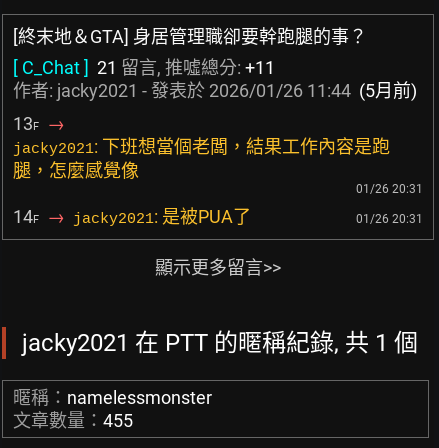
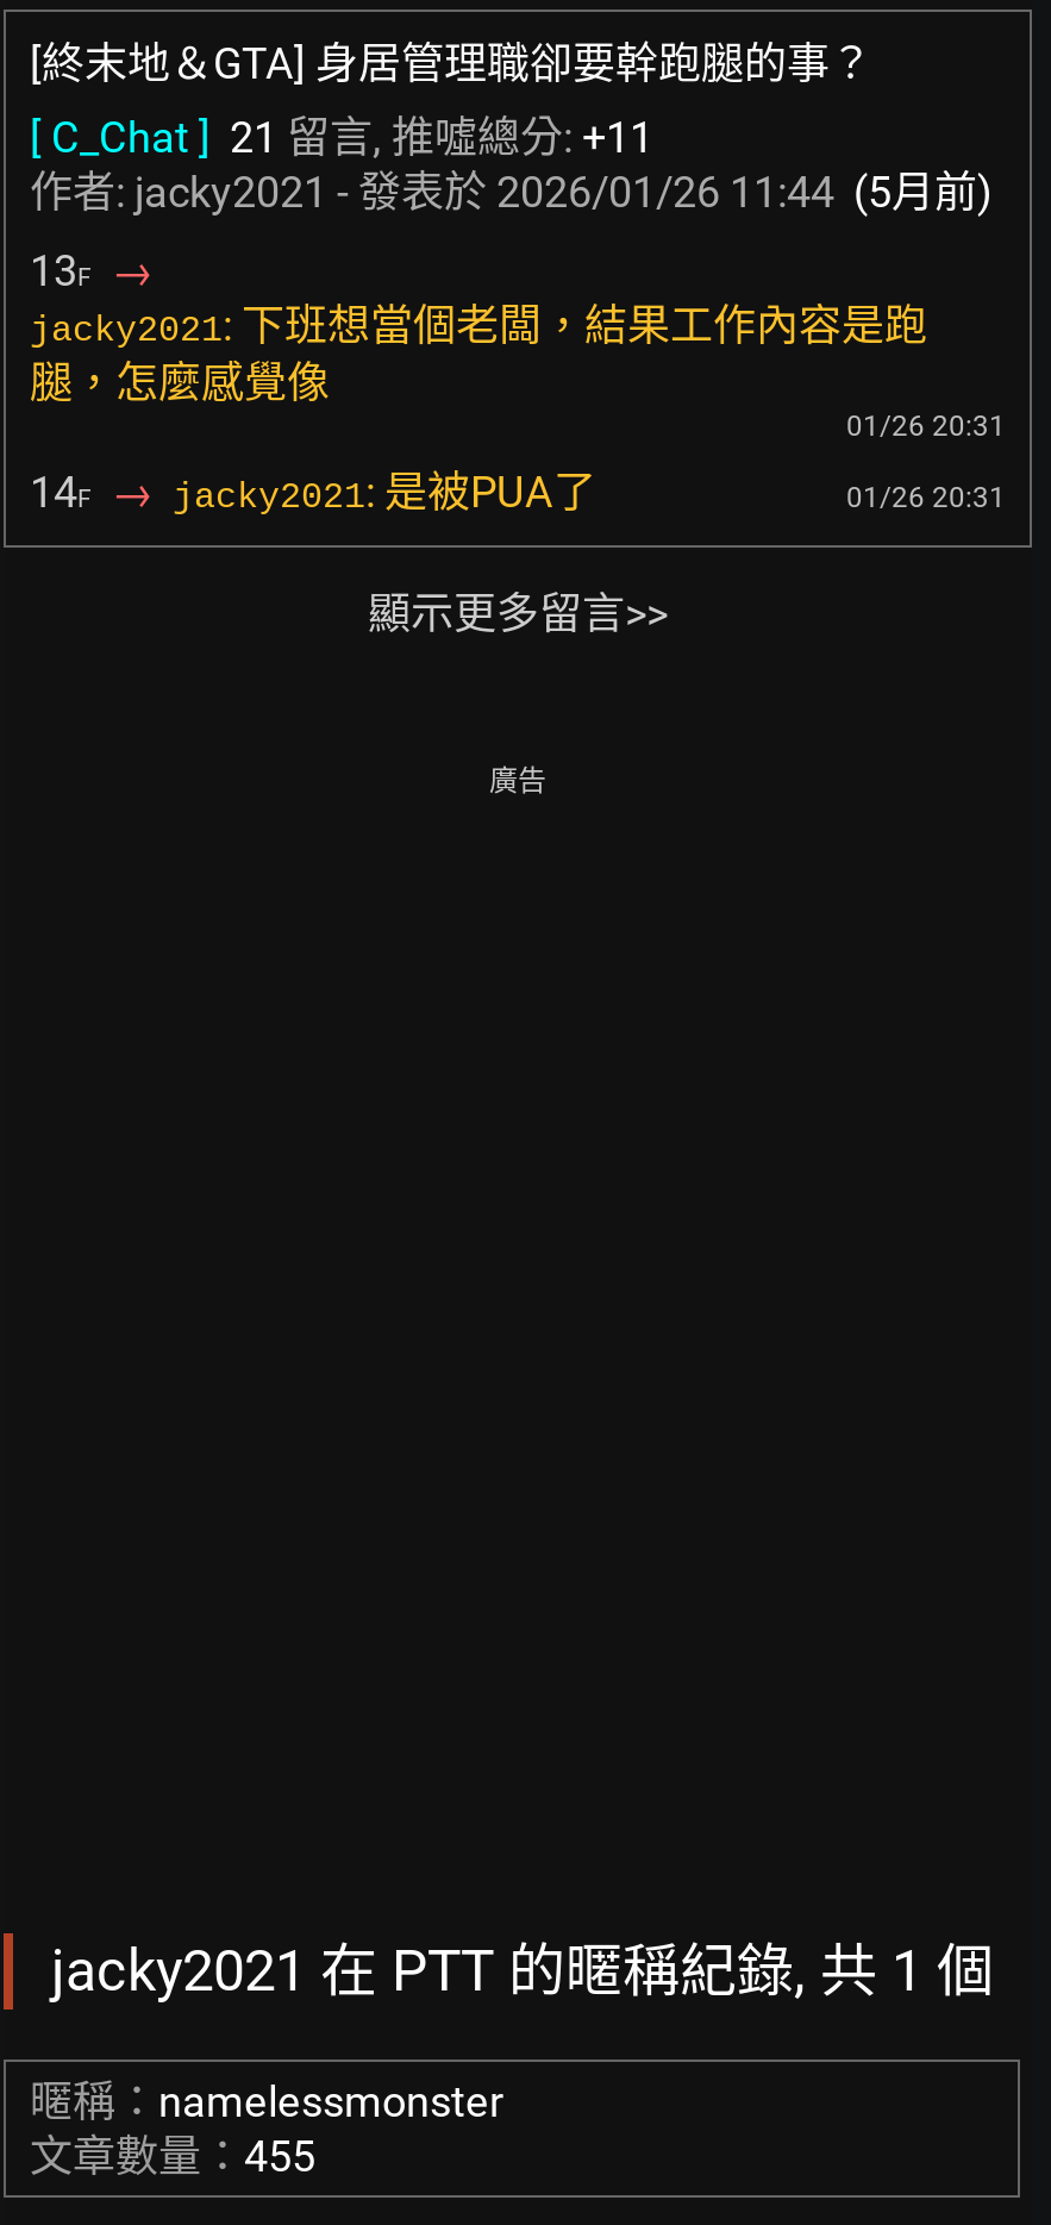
+ 廣告
